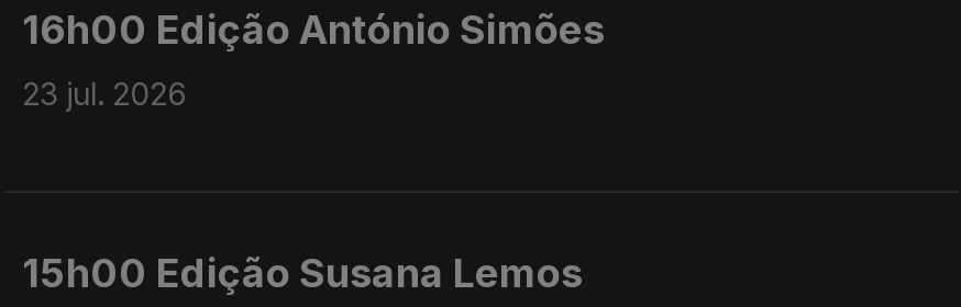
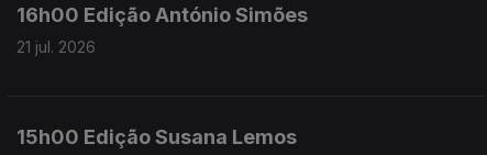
- 23 jul. 2026
+ 21 jul. 2026
